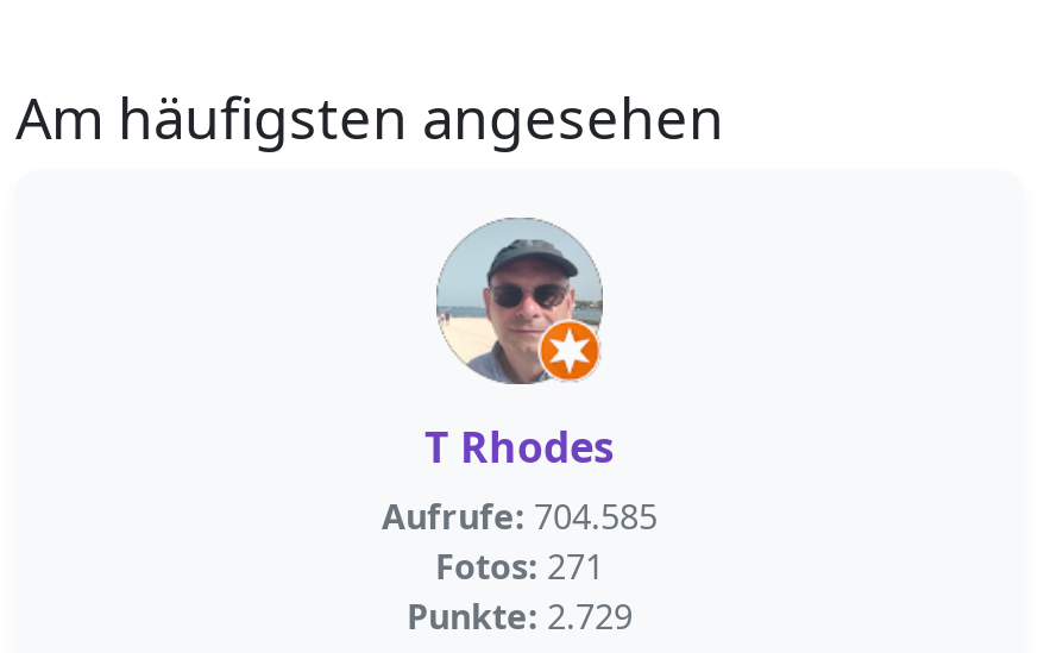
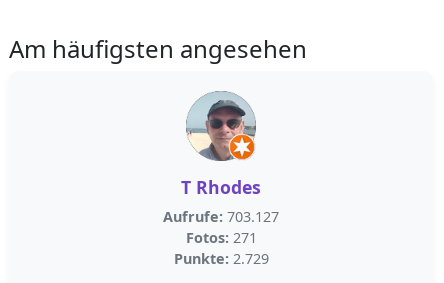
- Aufrufe: 704.585
+ Aufrufe: 703.127
